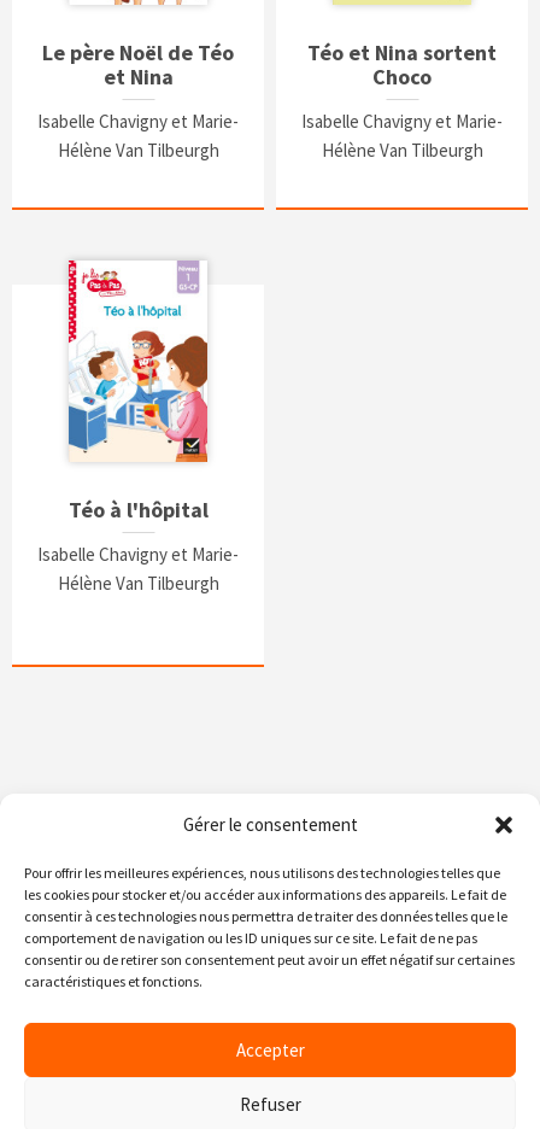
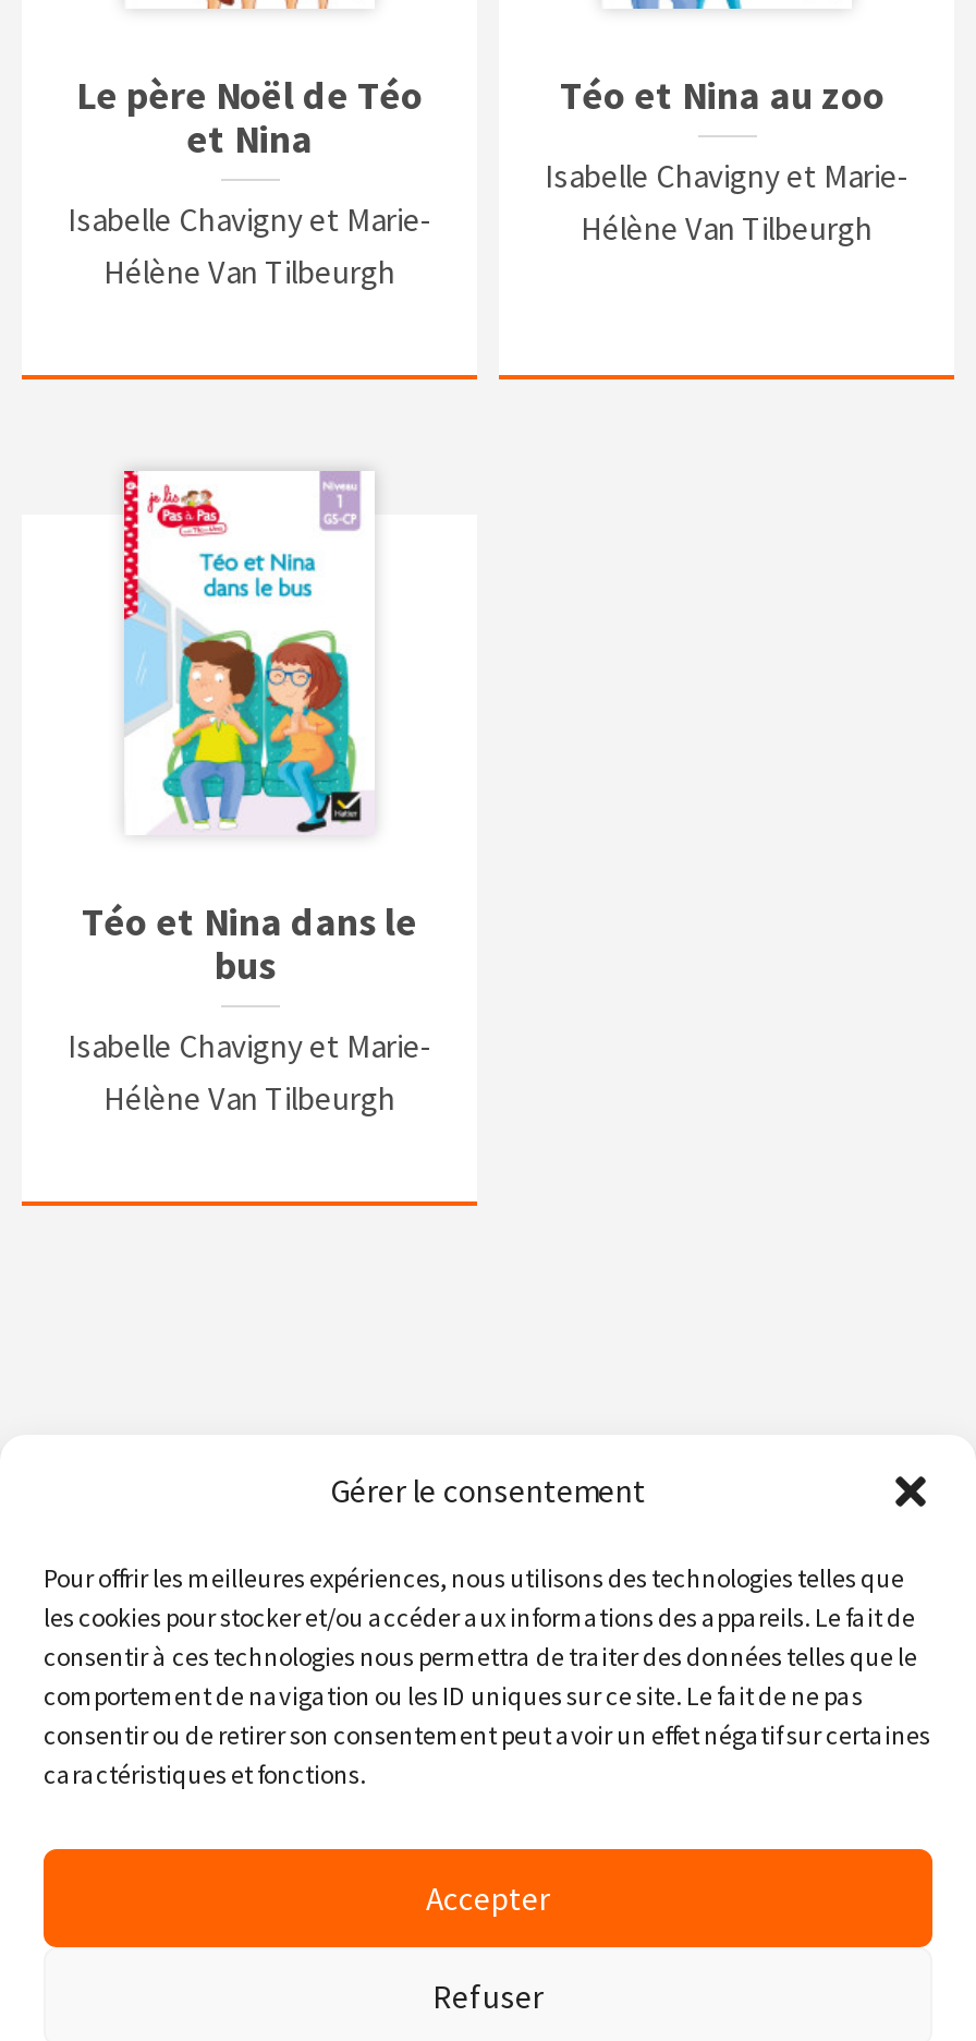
- Téo et Nina sortent
- Choco
+ Téo et Nina au zoo

moved up: Isabelle Chavigny et Marie- | Hélène Van Tilbeurgh

- [image]
- Téo à l'hôpital
+ [image]
+ Téo et Nina dans le
+ bus

moved down: Isabelle Chavigny et Marie- | Hélène Van Tilbeurgh
